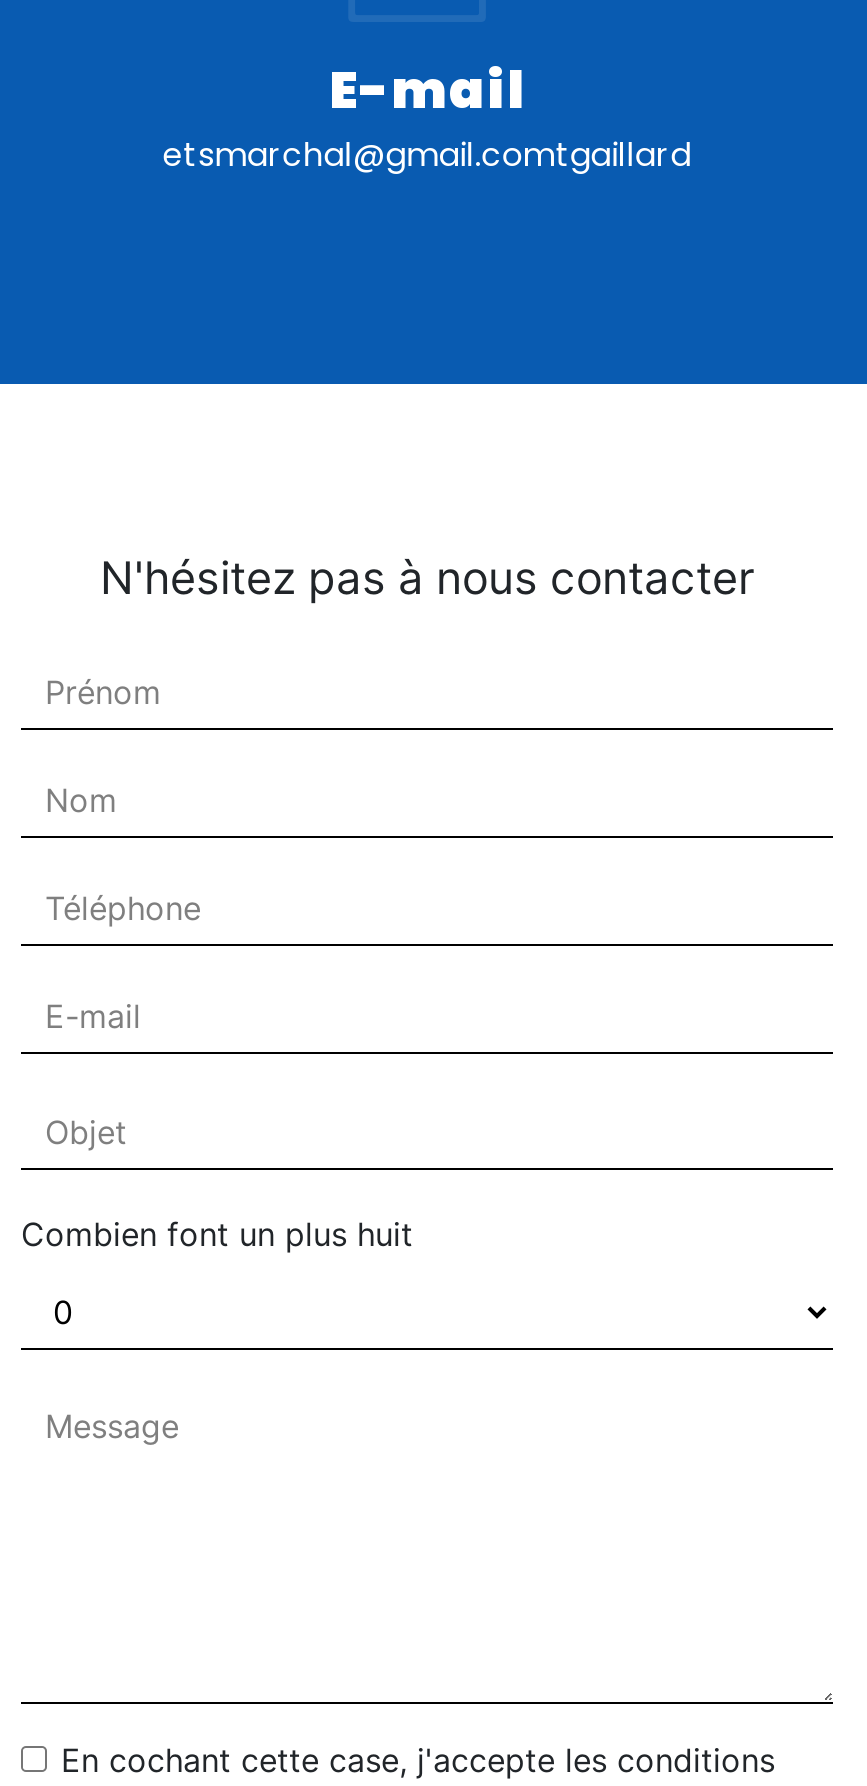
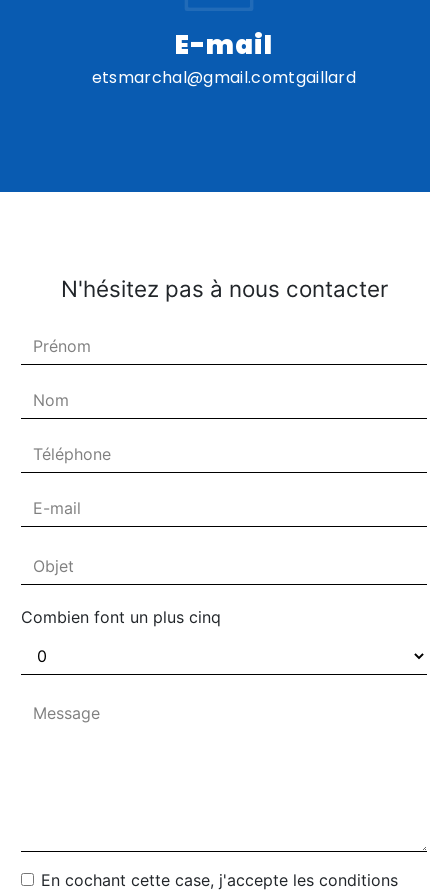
- Combien font un plus huit
+ Combien font un plus cinq
